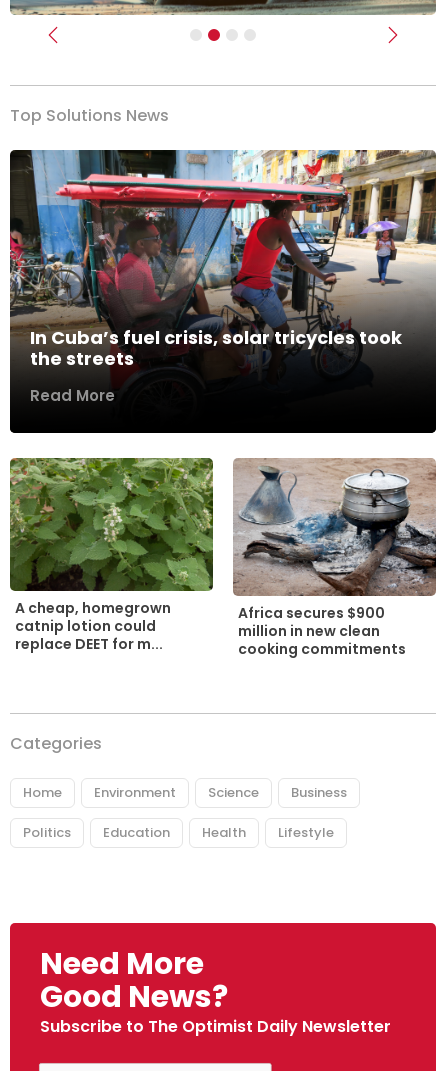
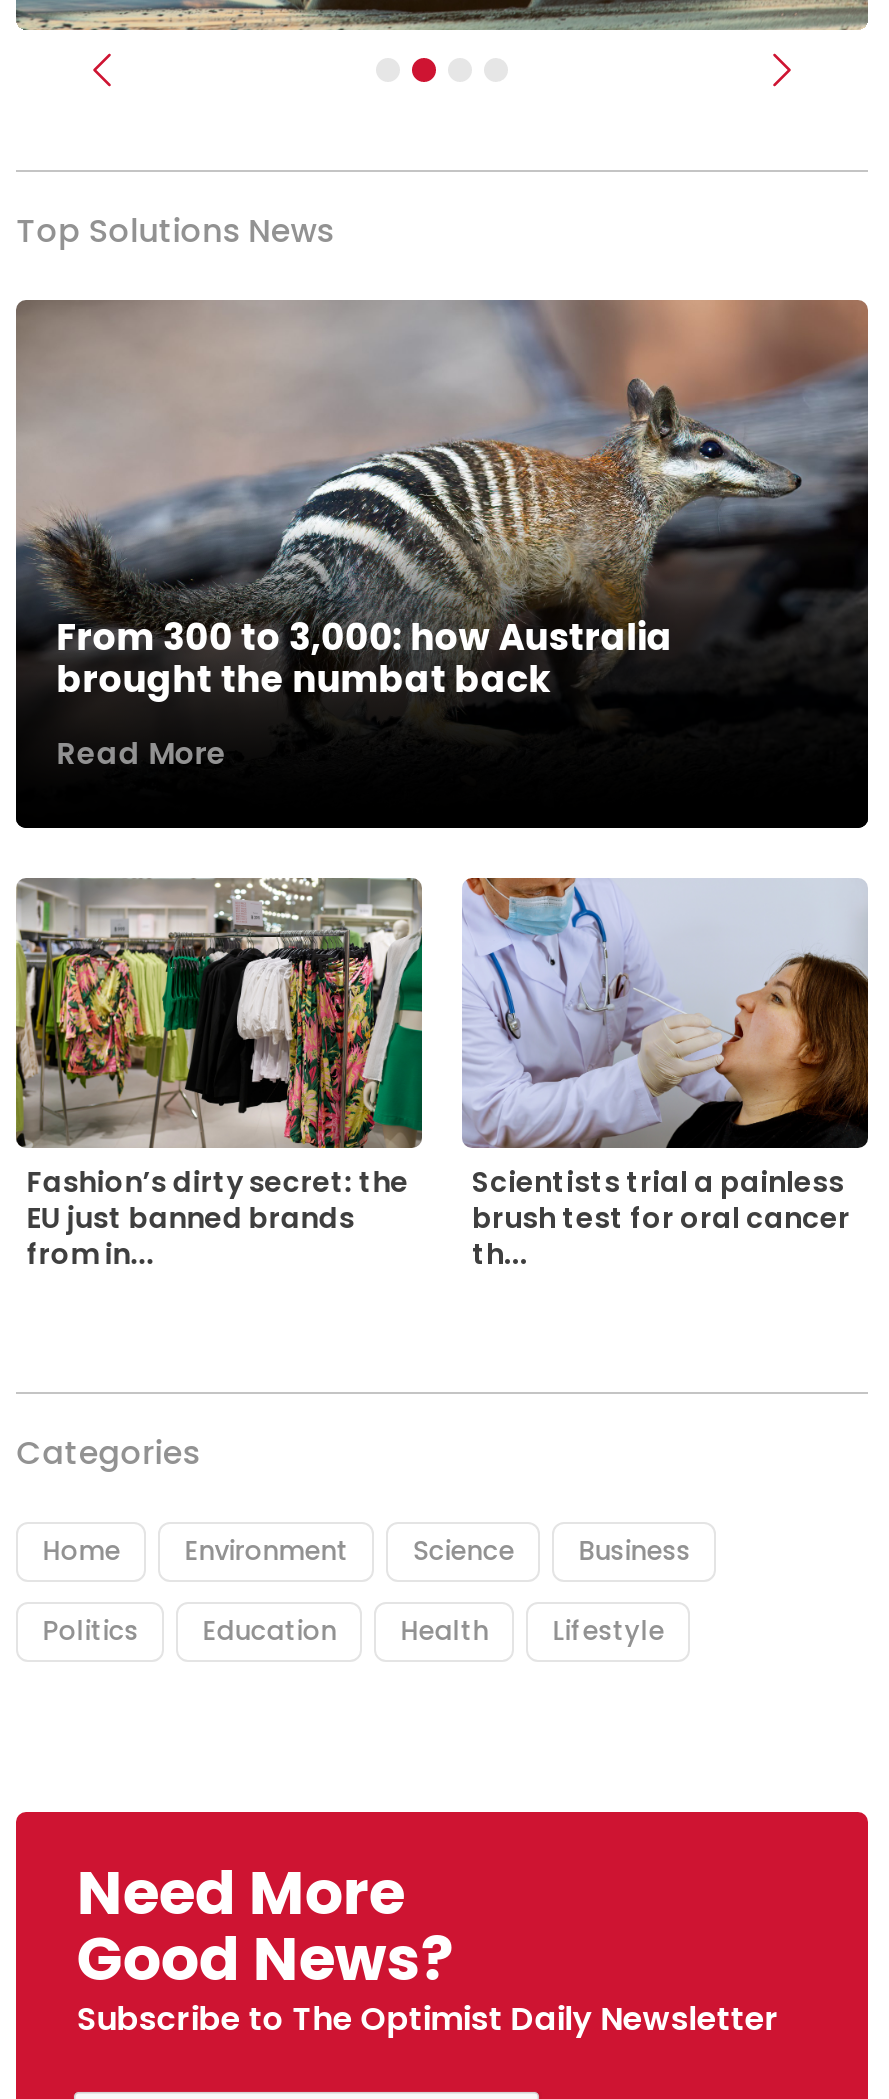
- [image]
- In Cuba’s fuel crisis, solar tricycles took
- the streets
+ [image]
+ From 300 to 3,000: how Australia
+ brought the numbat back

- [image]
- A cheap, homegrown
- catnip lotion could
- replace DEET for m...
+ [image]
+ Fashion’s dirty secret: the
+ EU just banned brands
+ from in...

- [image]
- Africa secures $900
- million in new clean
- cooking commitments
+ [image]
+ Scientists trial a painless
+ brush test for oral cancer
+ th...
